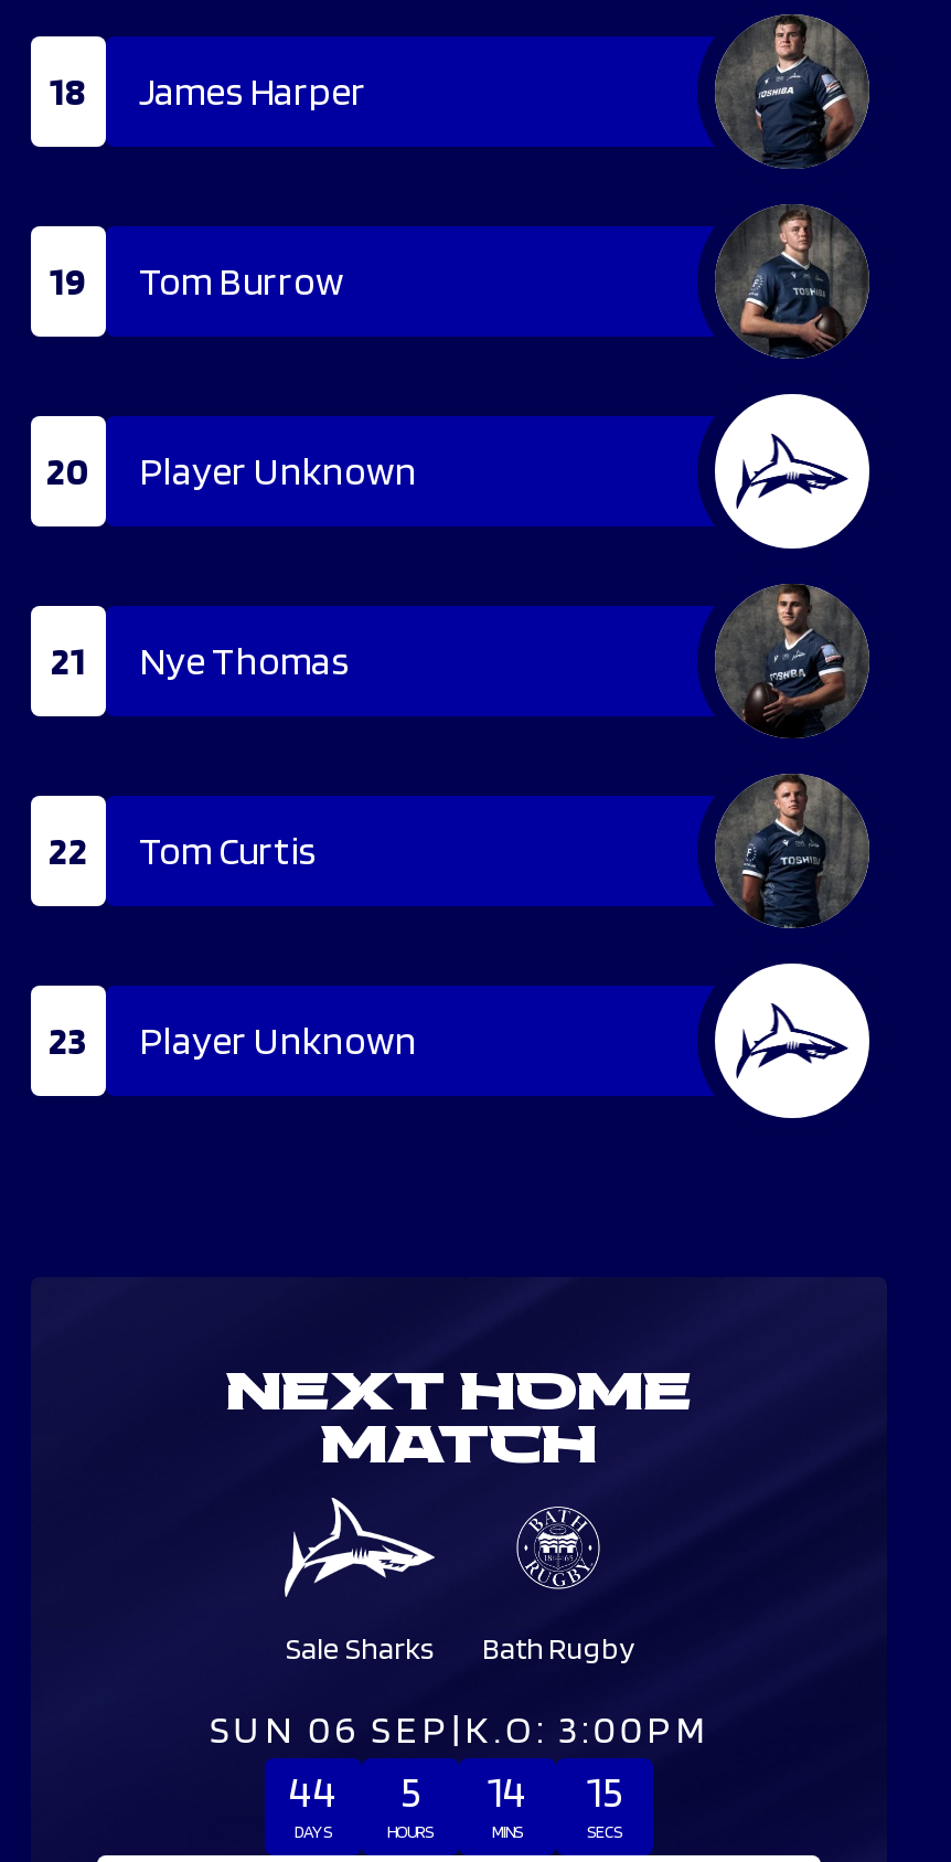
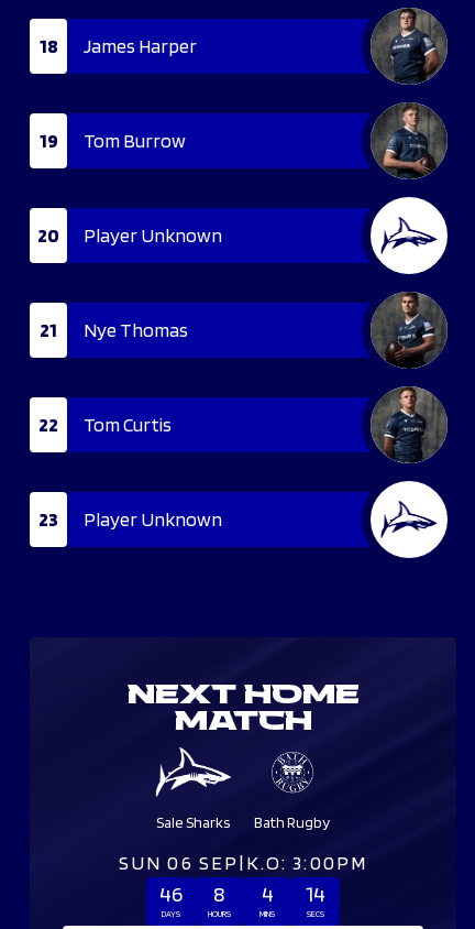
- 44
+ 46

- 5
+ 8

- 14
+ 4
